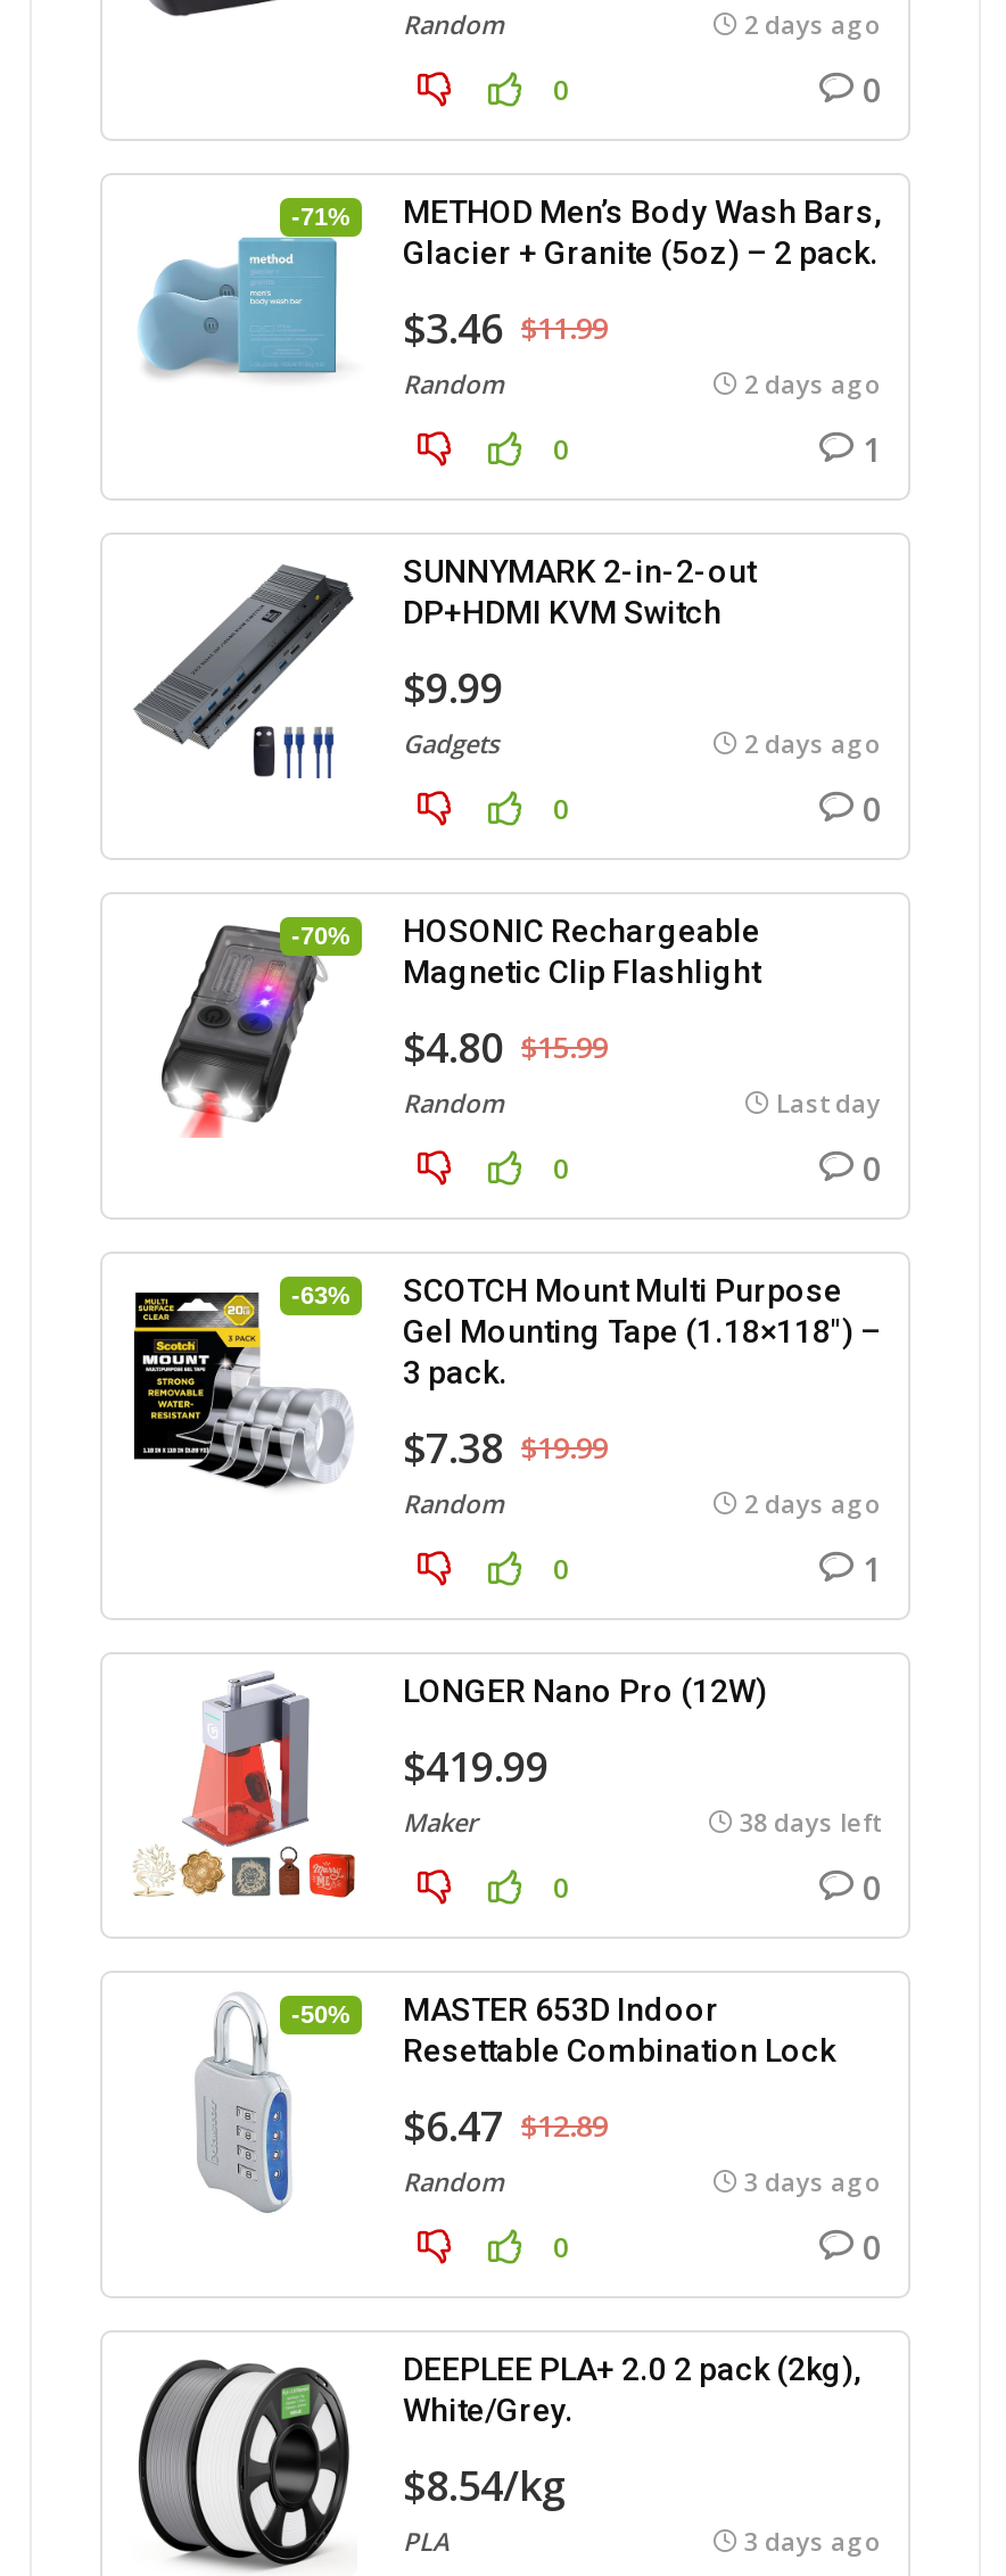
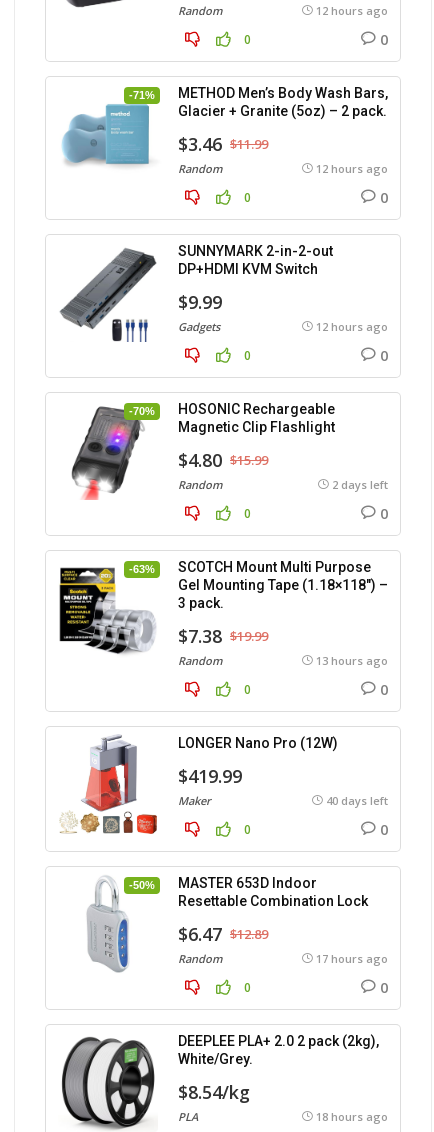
- 2 days ago
+ 12 hours ago

- 2 days ago
+ 12 hours ago

- 1
+ 0

- 2 days ago
+ 12 hours ago

- Last day
+ 2 days left

- 2 days ago
+ 13 hours ago

- 1
+ 0

- 38 days left
+ 40 days left

- 3 days ago
+ 17 hours ago

- 3 days ago
+ 18 hours ago
